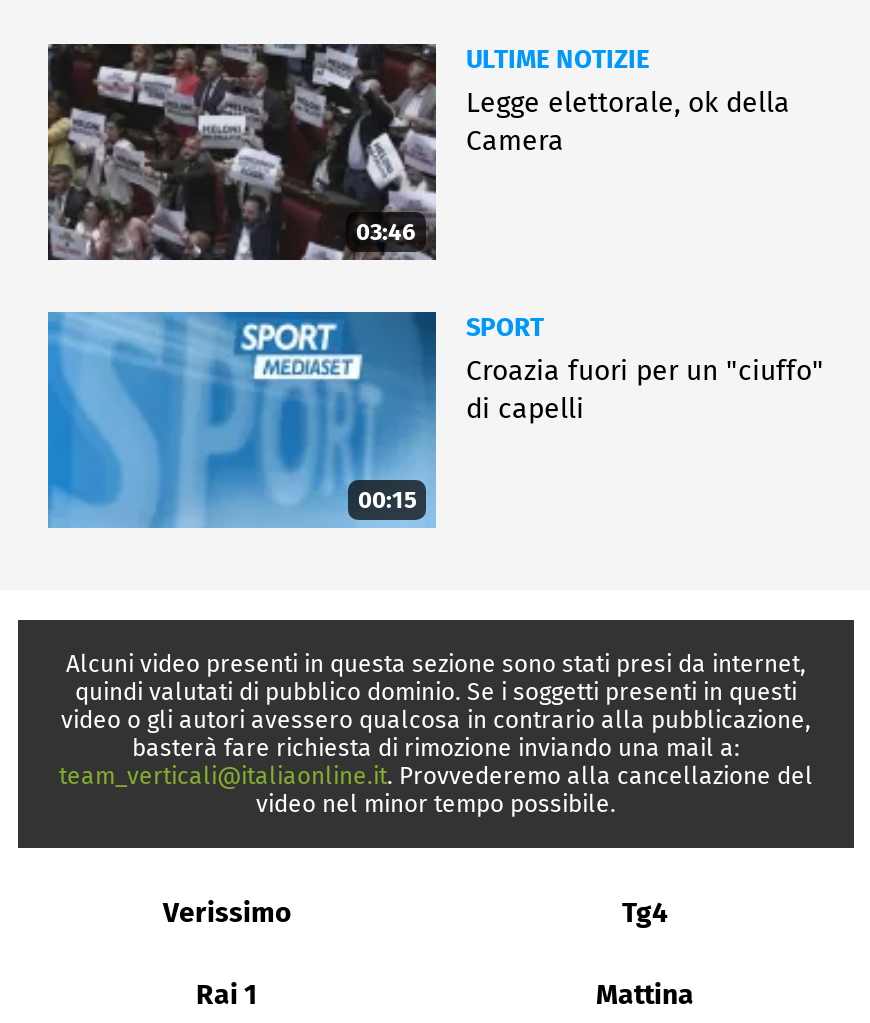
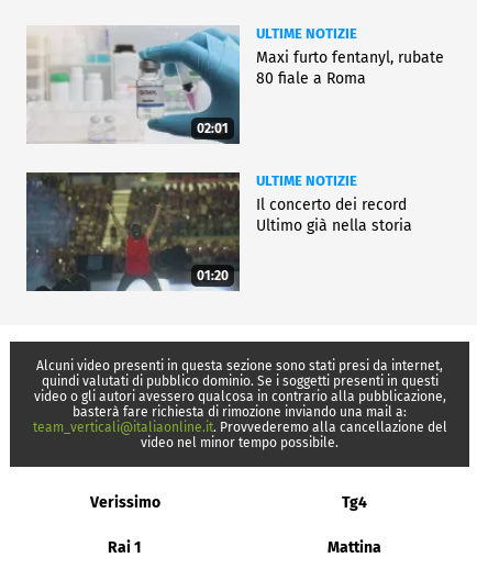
- [image]
- 03:46
+ [image]
+ 02:01

- Legge elettorale, ok della
- Camera
+ Maxi furto fentanyl, rubate
+ 80 fiale a Roma

- [image]
- 00:15
+ [image]
+ 01:20

- SPORT
- Croazia fuori per un "ciuffo"
- di capelli
+ ULTIME NOTIZIE
+ Il concerto dei record
+ Ultimo già nella storia
